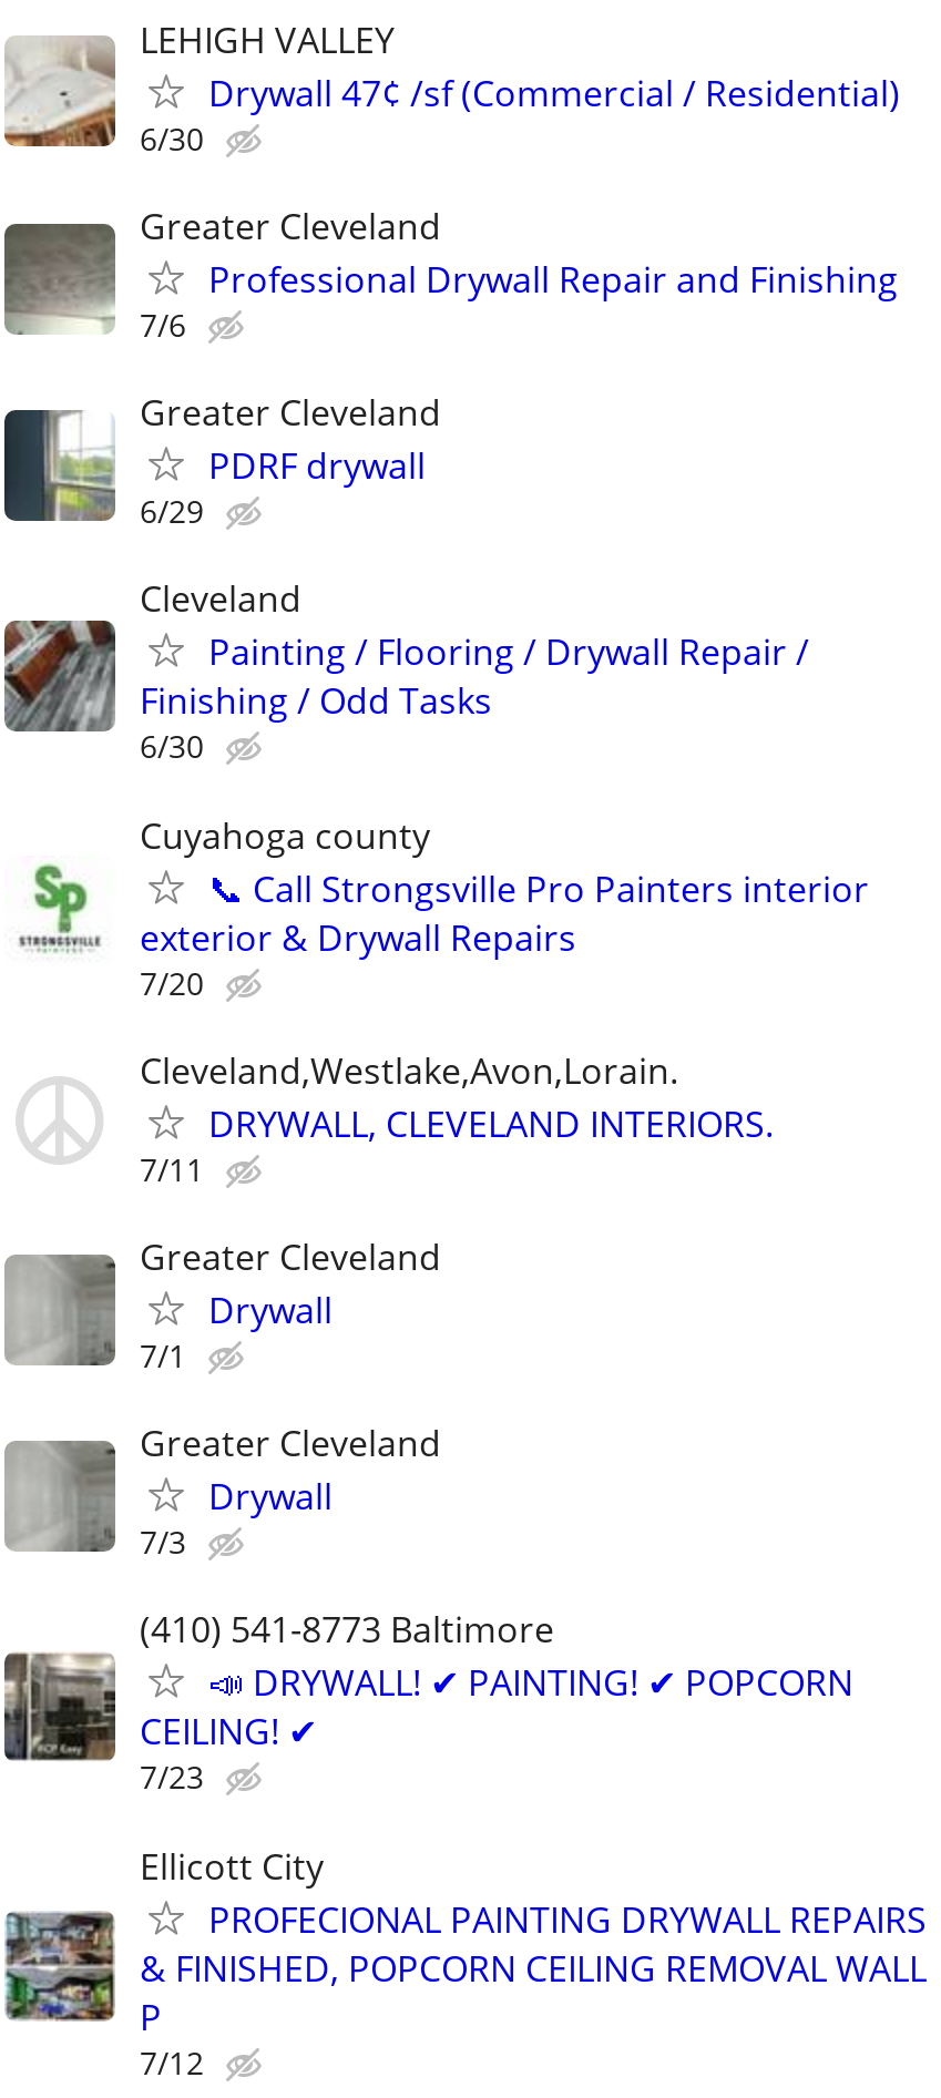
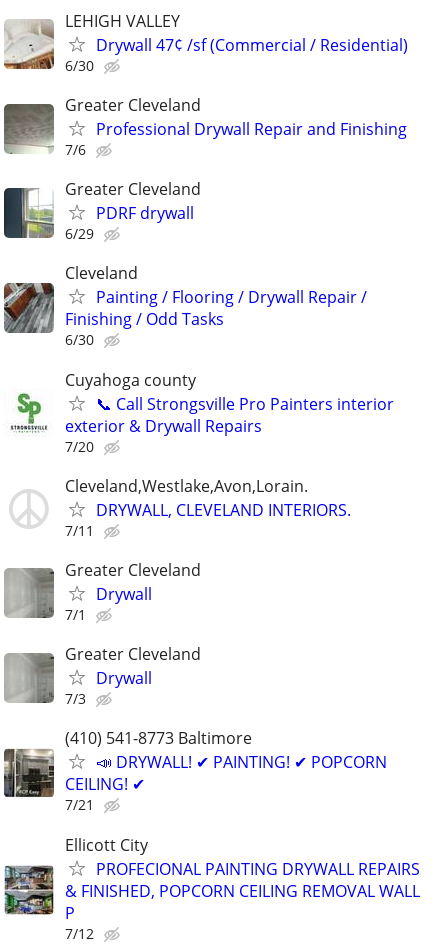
- 7/23
+ 7/21
